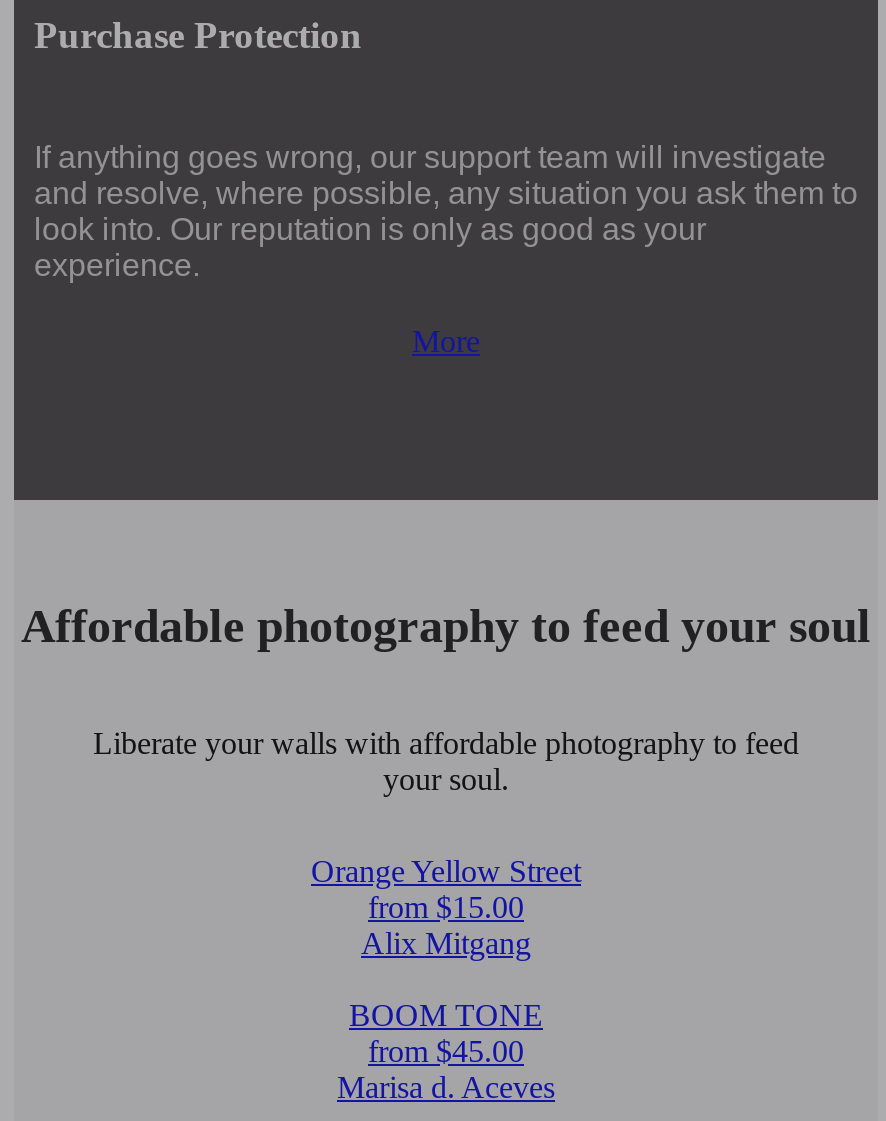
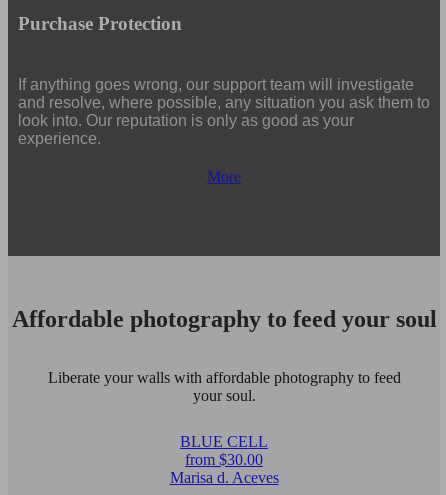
- Orange Yellow Street
- from $15.00
- Alix Mitgang
- BOOM TONE
- from $45.00
+ BLUE CELL
+ from $30.00
